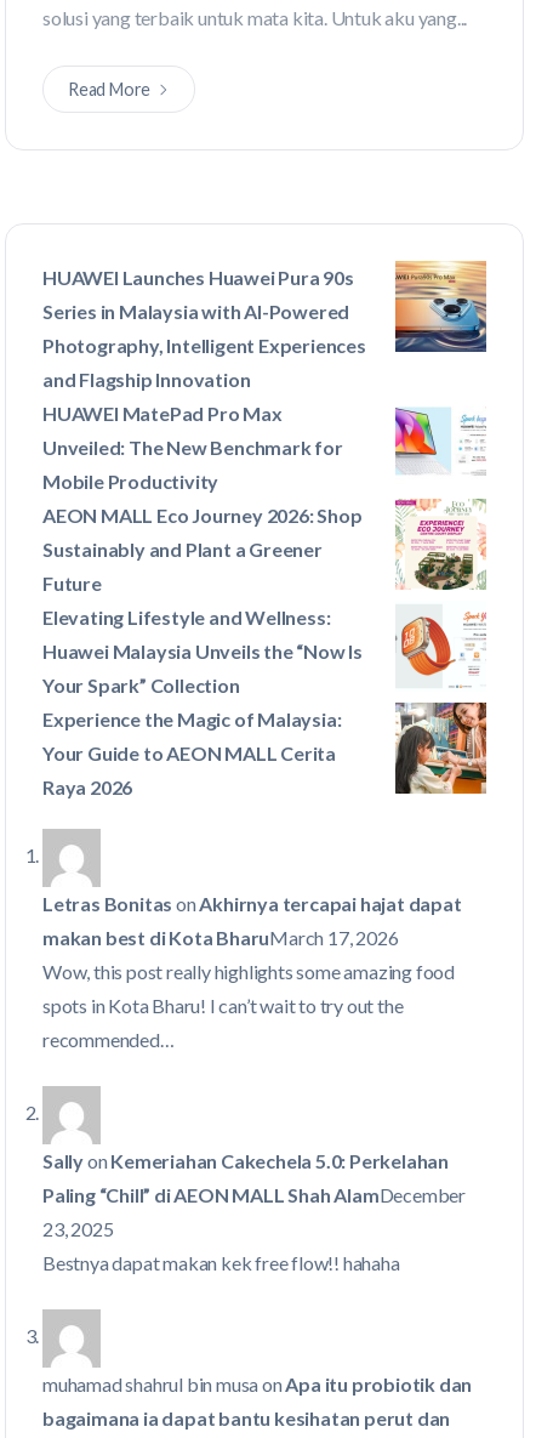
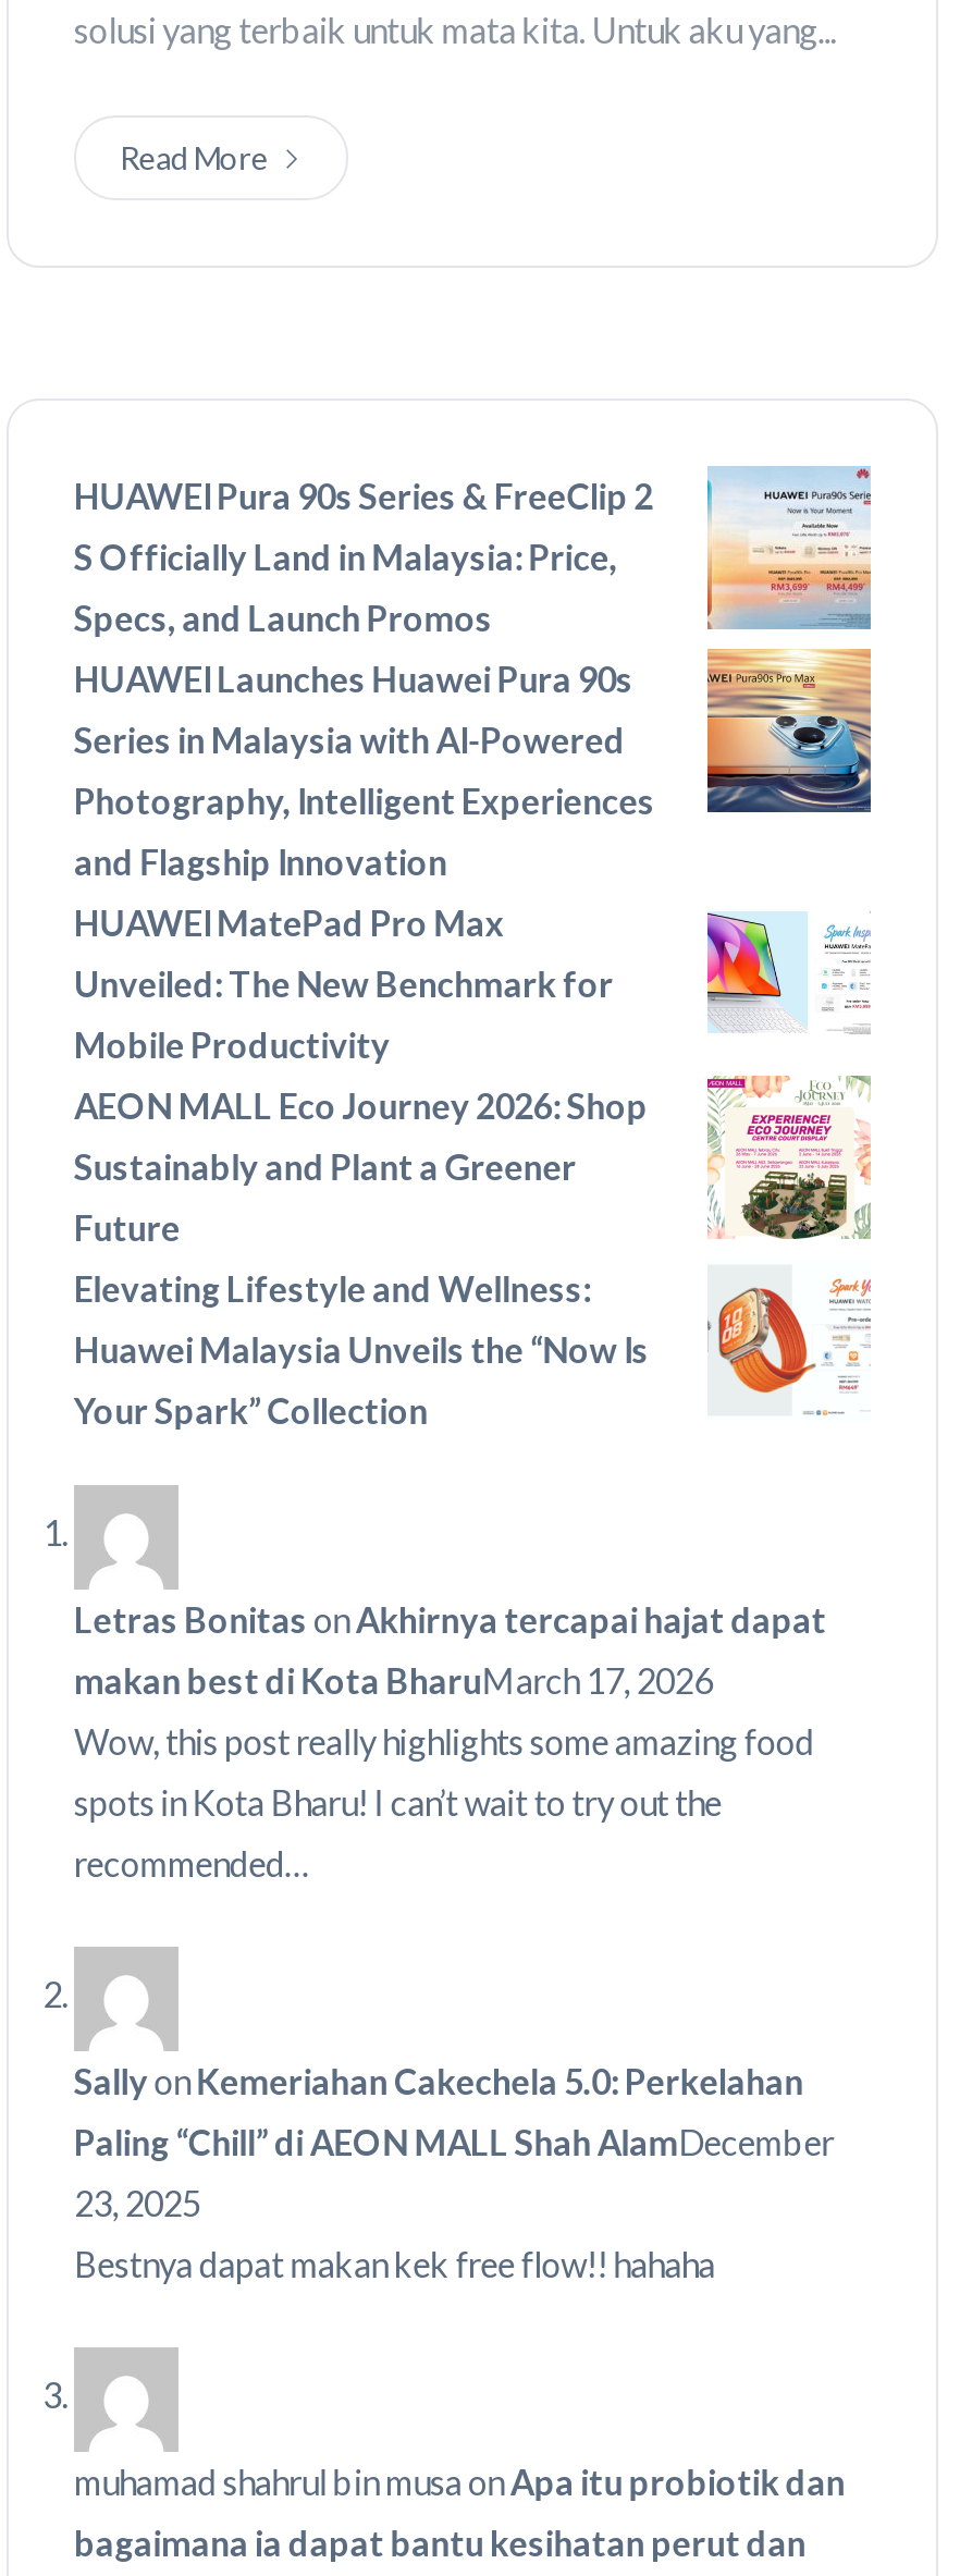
+ [image]
+ HUAWEI Pura 90s Series & FreeClip 2
+ S Officially Land in Malaysia: Price,
+ Specs, and Launch Promos

moved down: [image] | HUAWEI Launches Huawei Pura 90s | Series in Malaysia with AI-Powered | ... | Huawei Malaysia Unveils the “Now Is | Your Spark” Collection

- Experience the Magic of Malaysia:
- Your Guide to AEON MALL Cerita
- Raya 2026

- [image]
